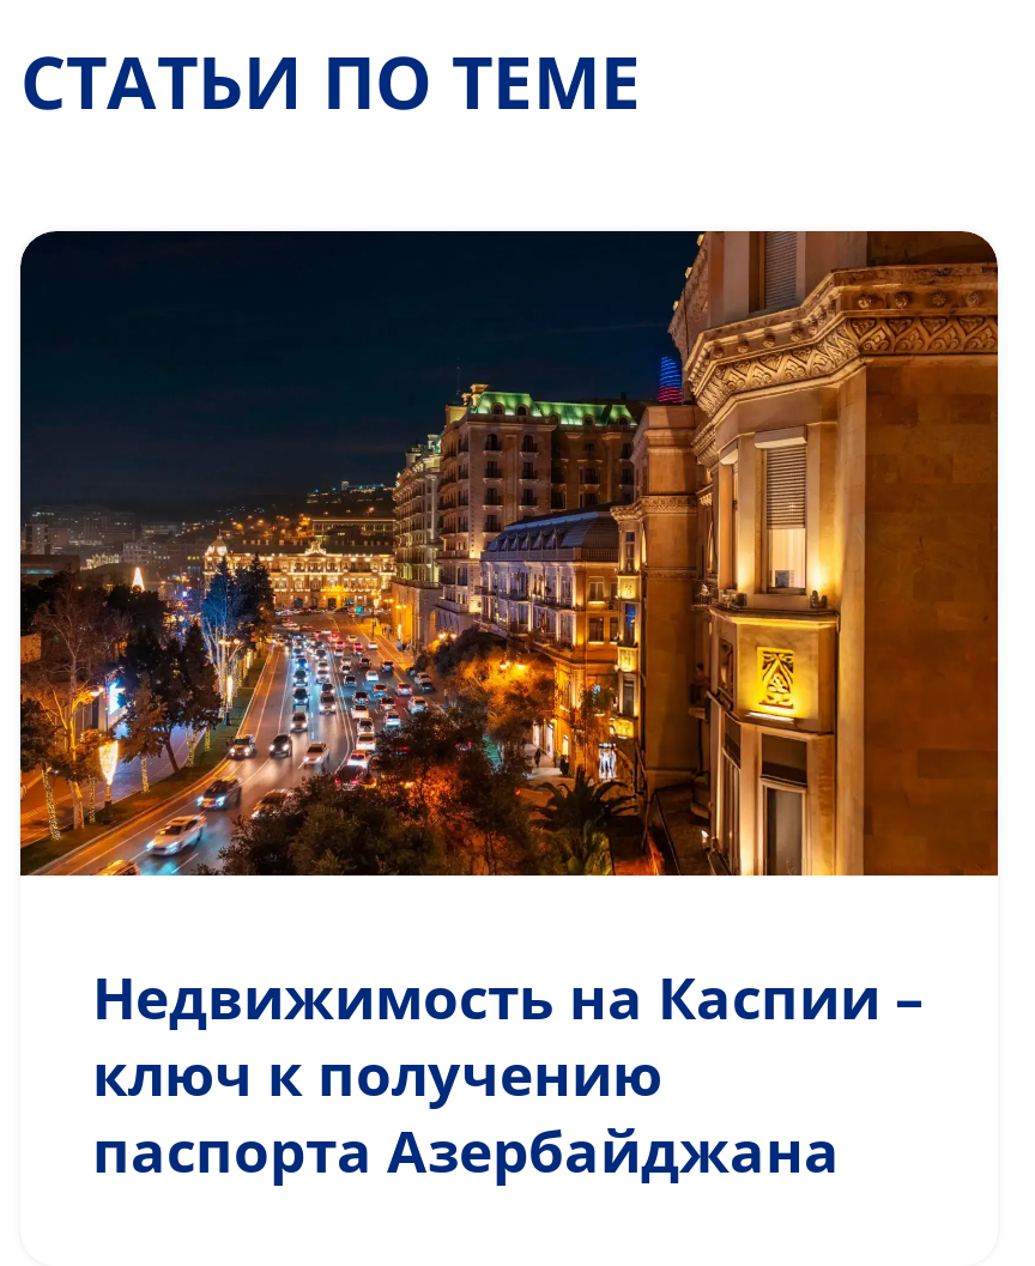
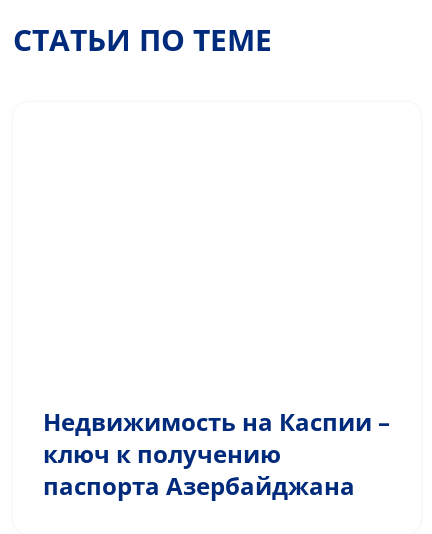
- [image]
